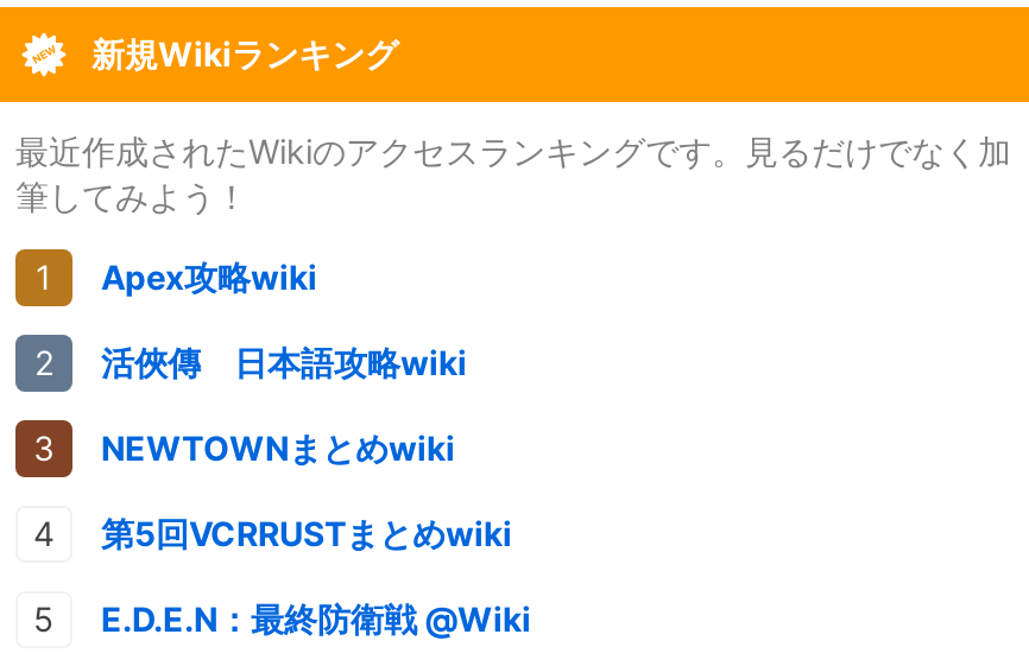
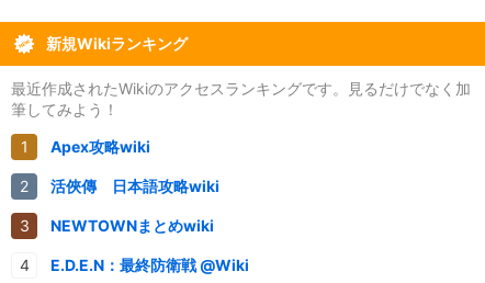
- 第5回VCRRUSTまとめwiki
